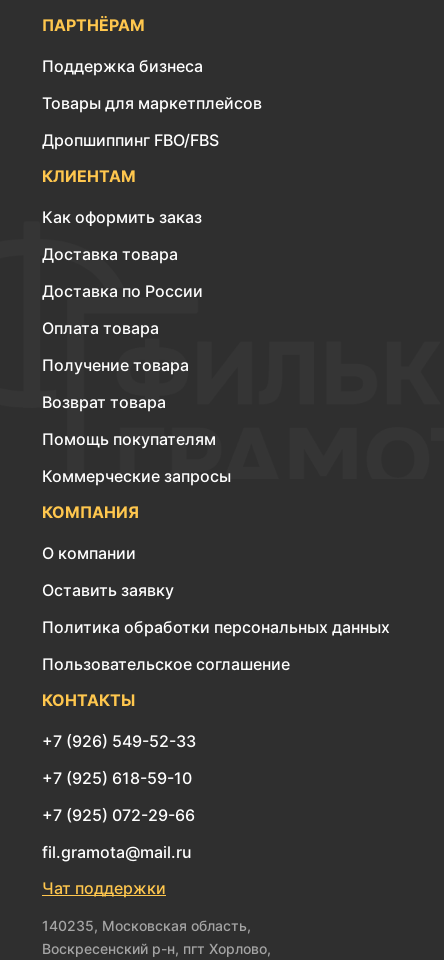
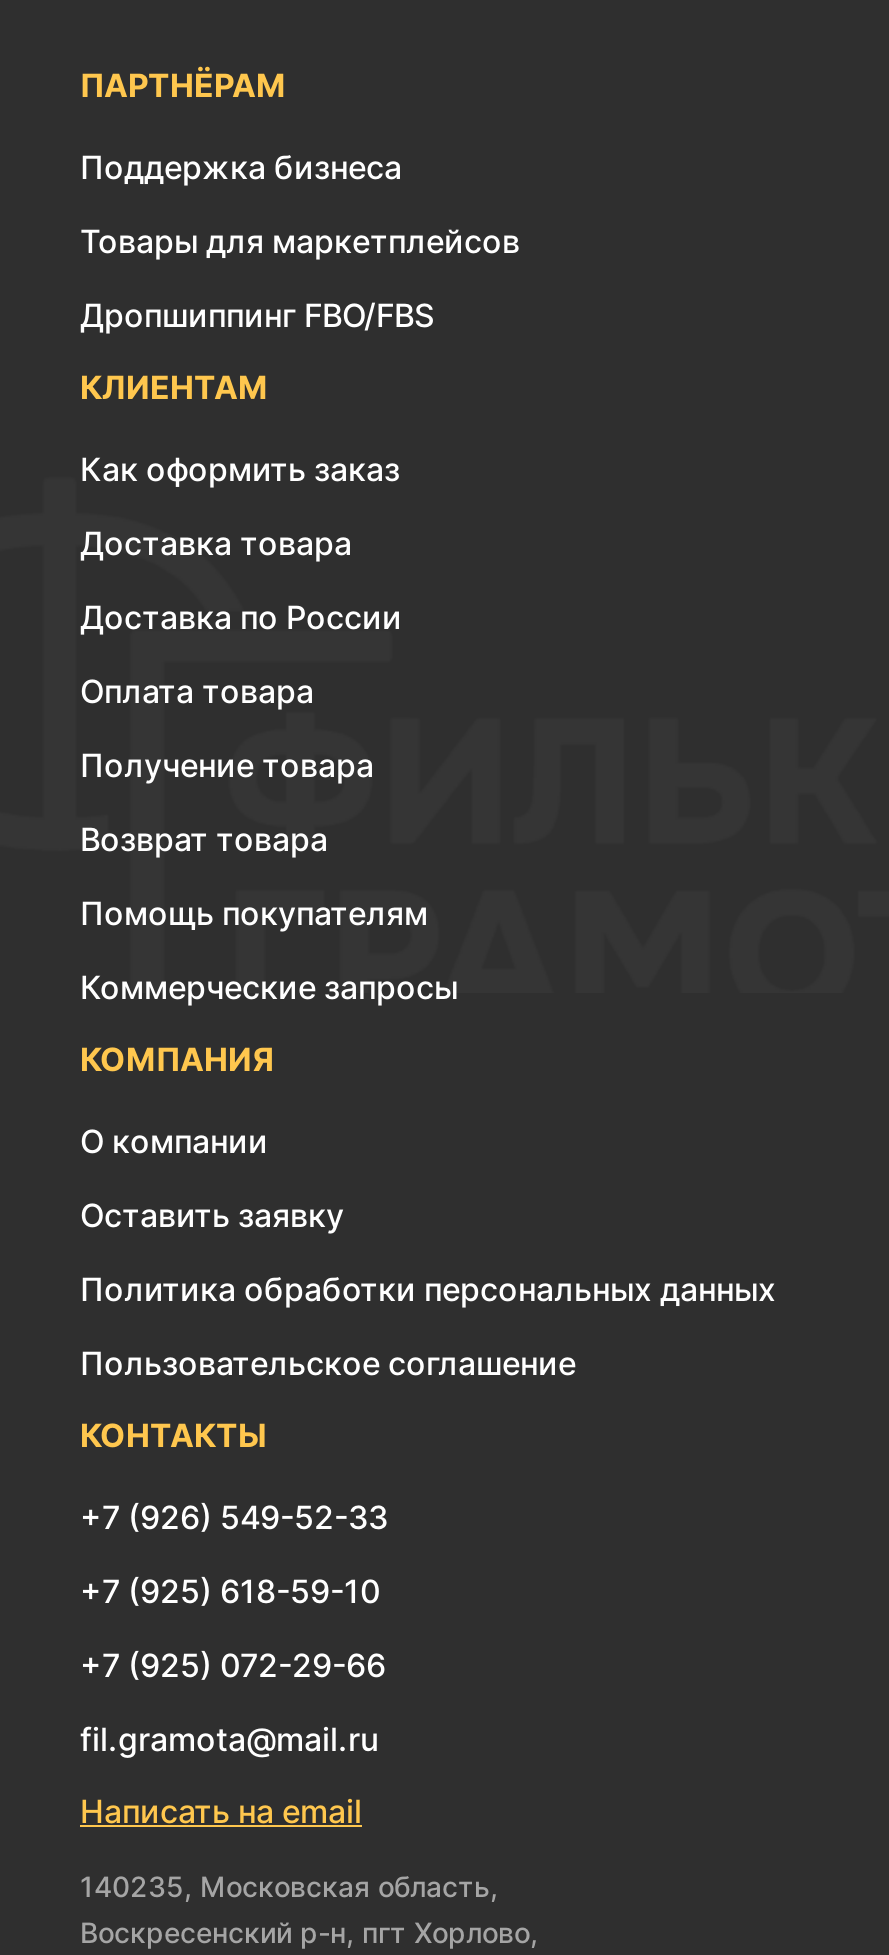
- Чат поддержки
+ Написать на email
